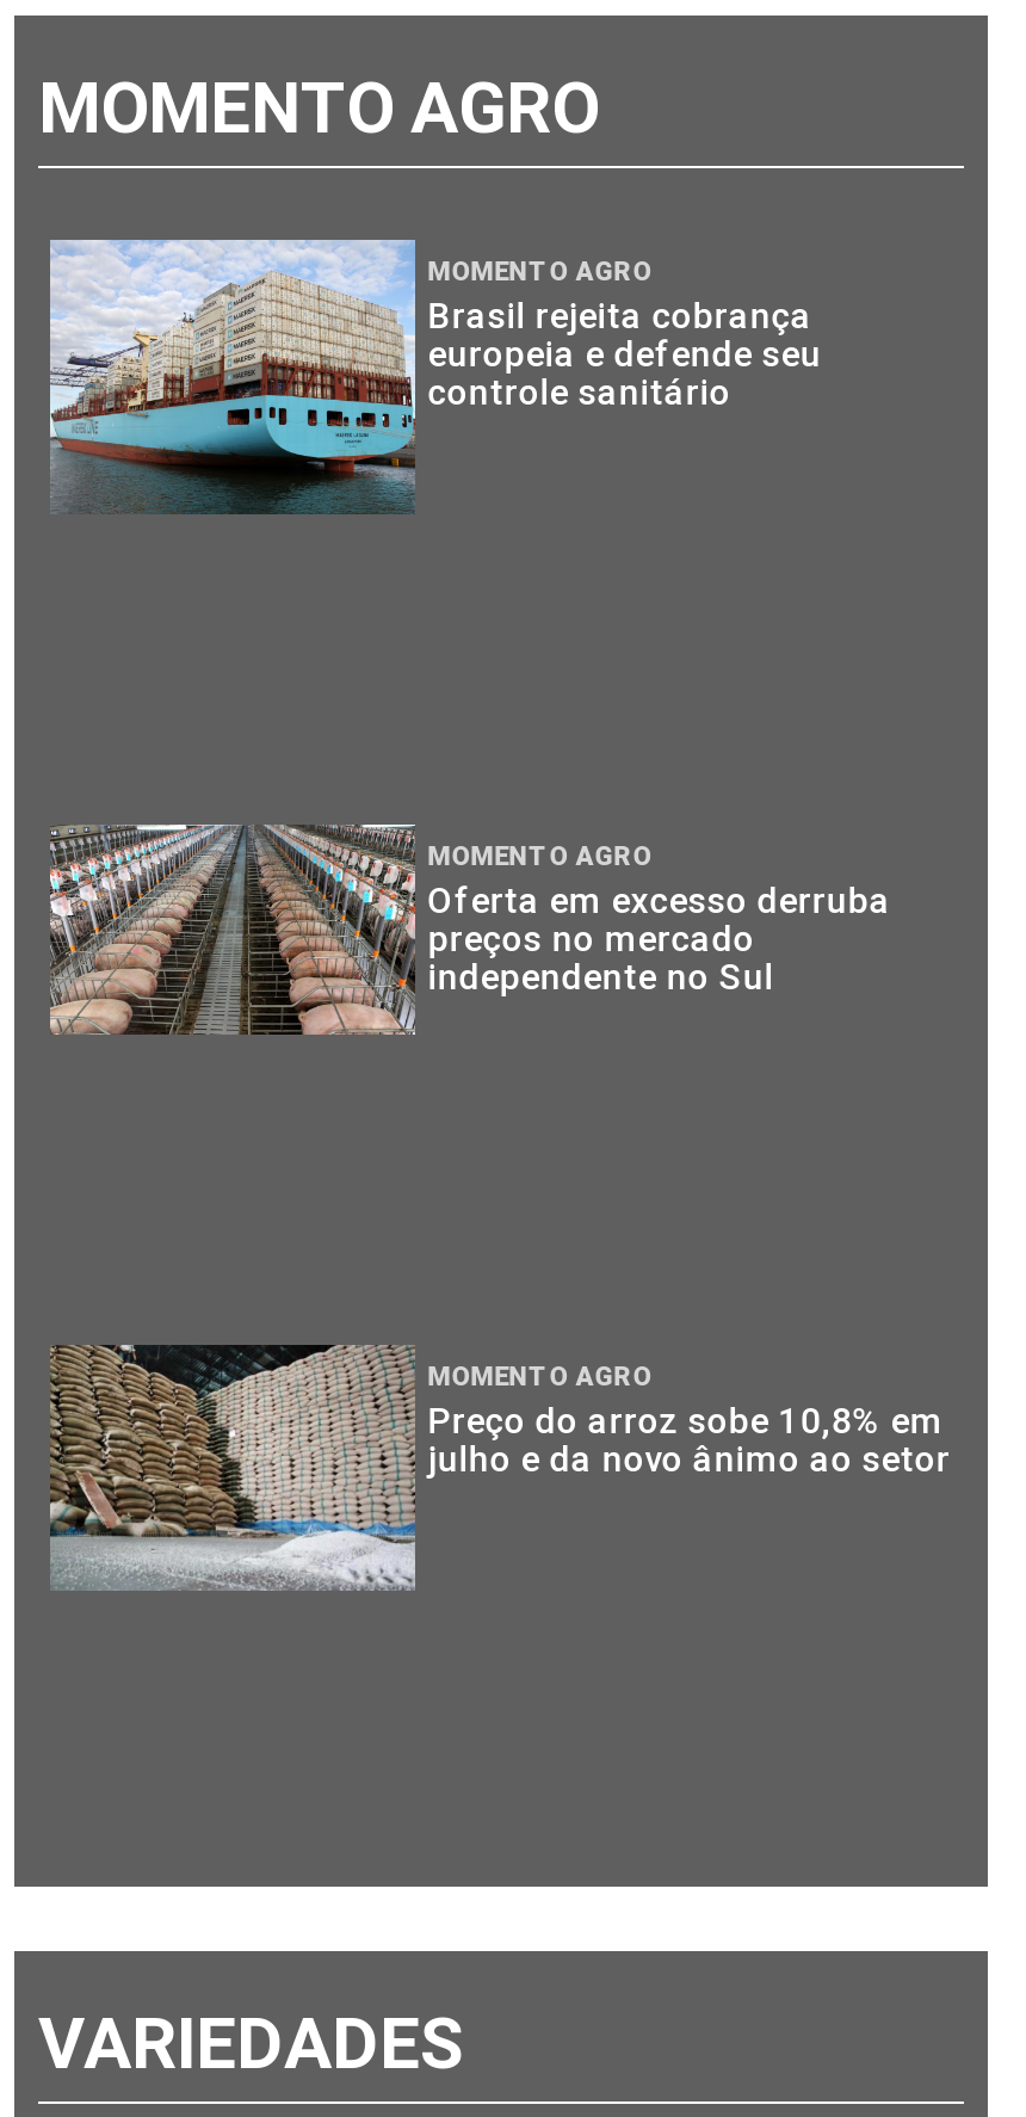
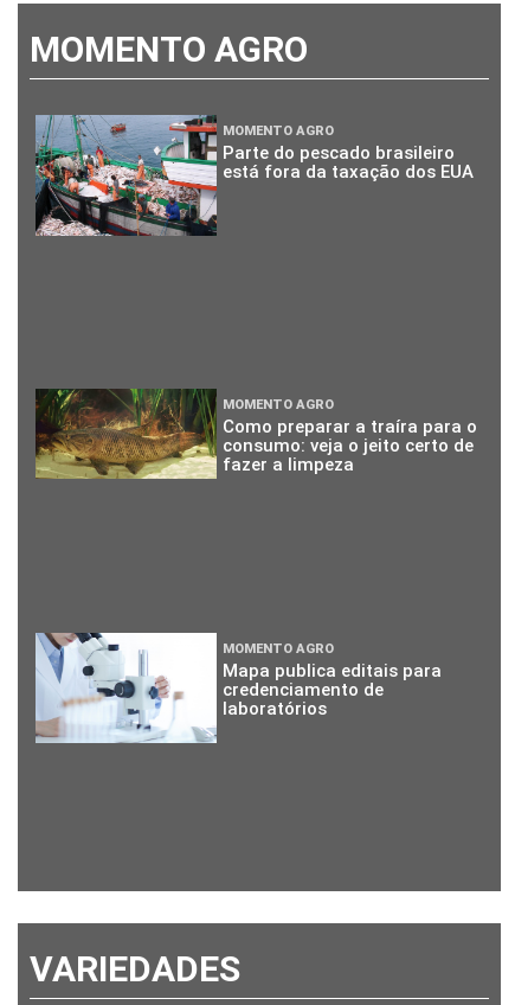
- [image]
- Brasil rejeita cobrança
- europeia e defende seu
- controle sanitário
+ [image]
+ Parte do pescado brasileiro
+ está fora da taxação dos EUA

- [image]
- Oferta em excesso derruba
- preços no mercado
- independente no Sul
+ [image]
+ Como preparar a traíra para o
+ consumo: veja o jeito certo de
+ fazer a limpeza

- [image]
- Preço do arroz sobe 10,8% em
- julho e da novo ânimo ao setor
+ [image]
+ Mapa publica editais para
+ credenciamento de
+ laboratórios
